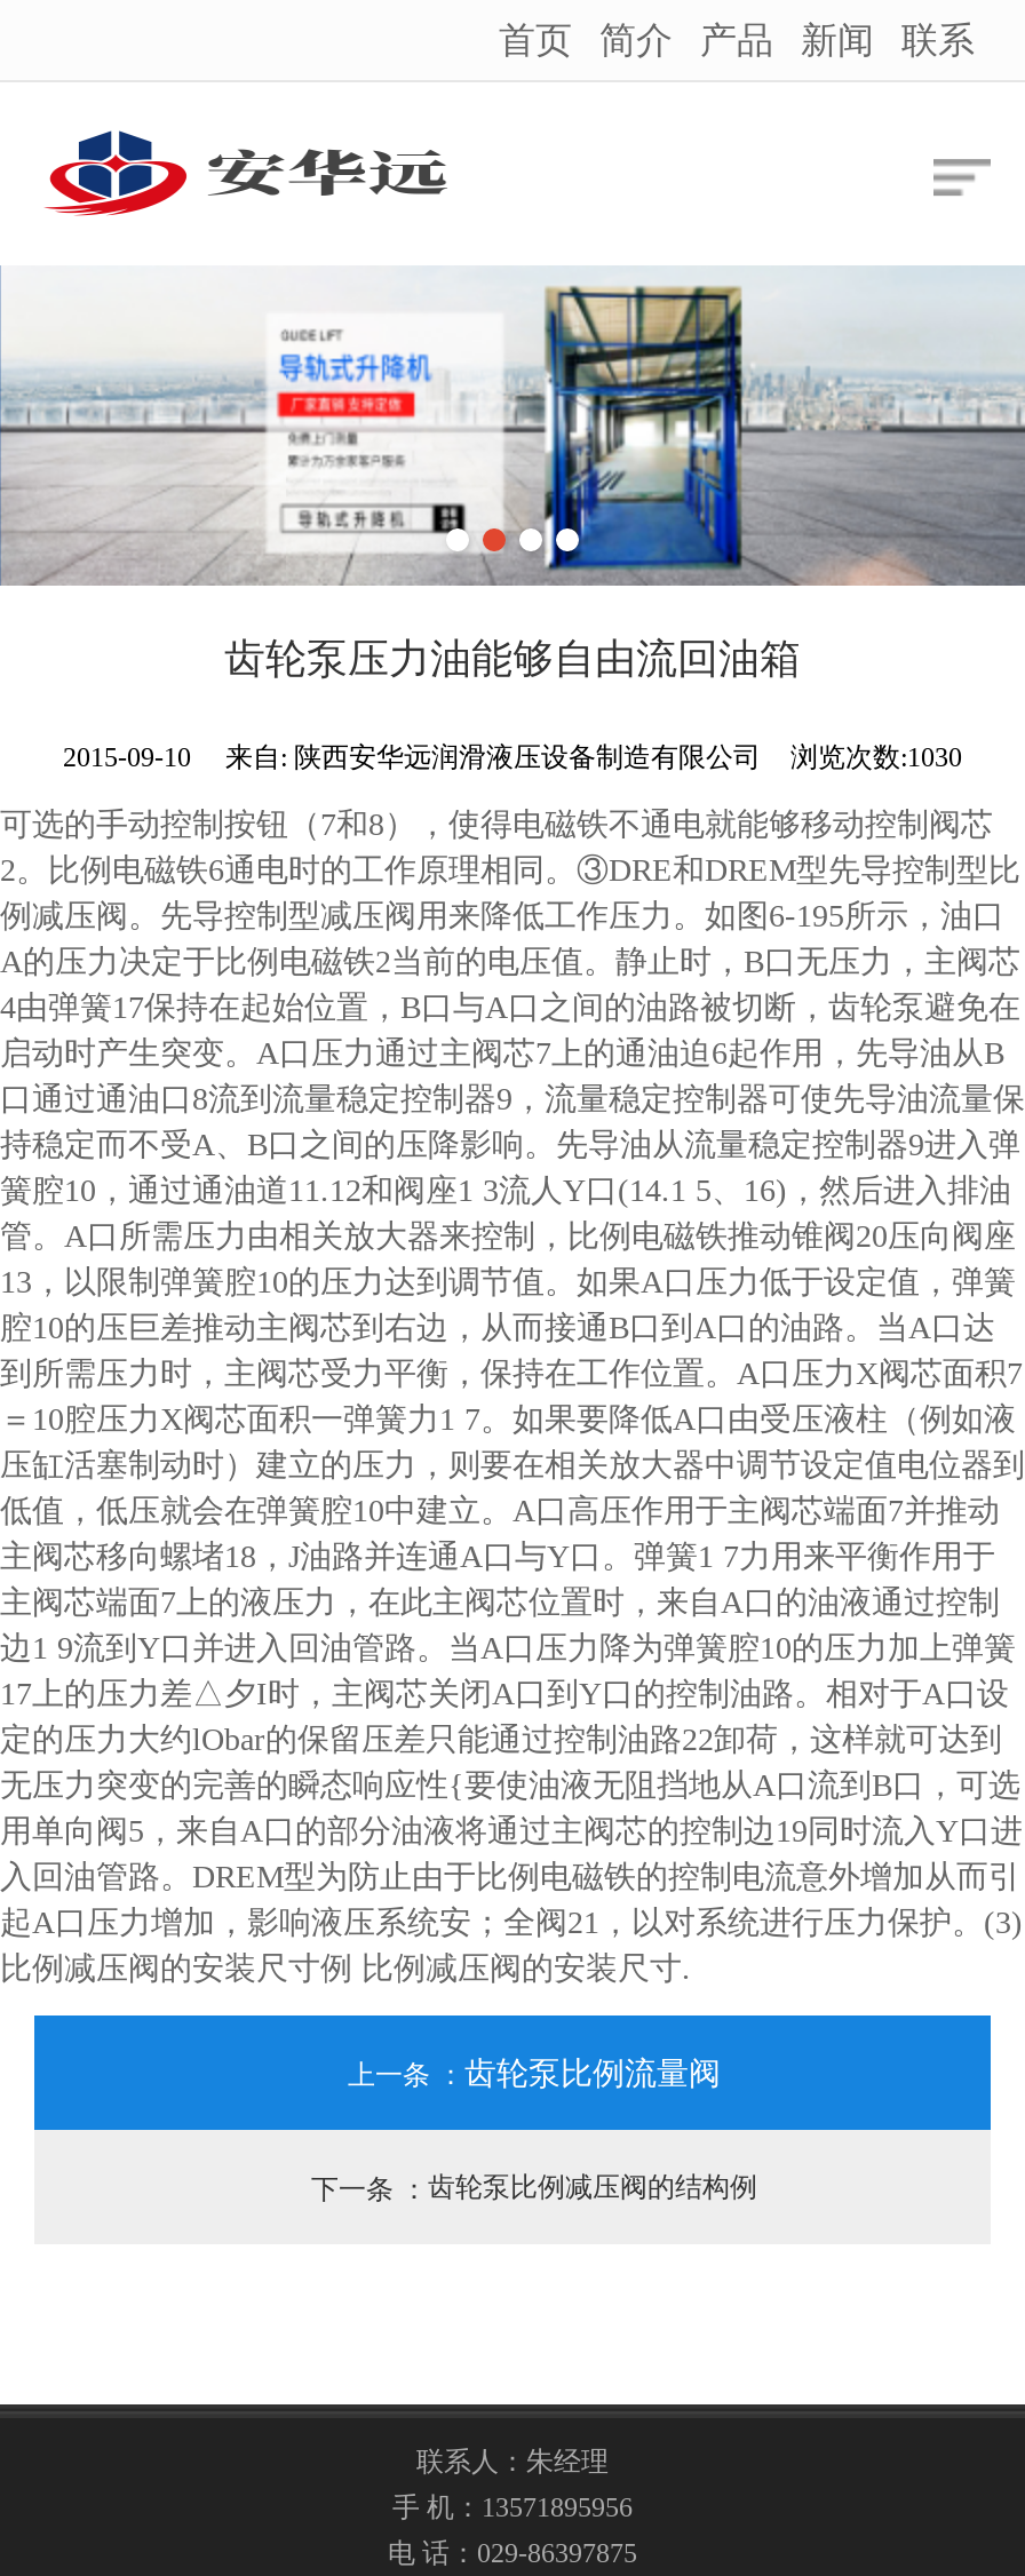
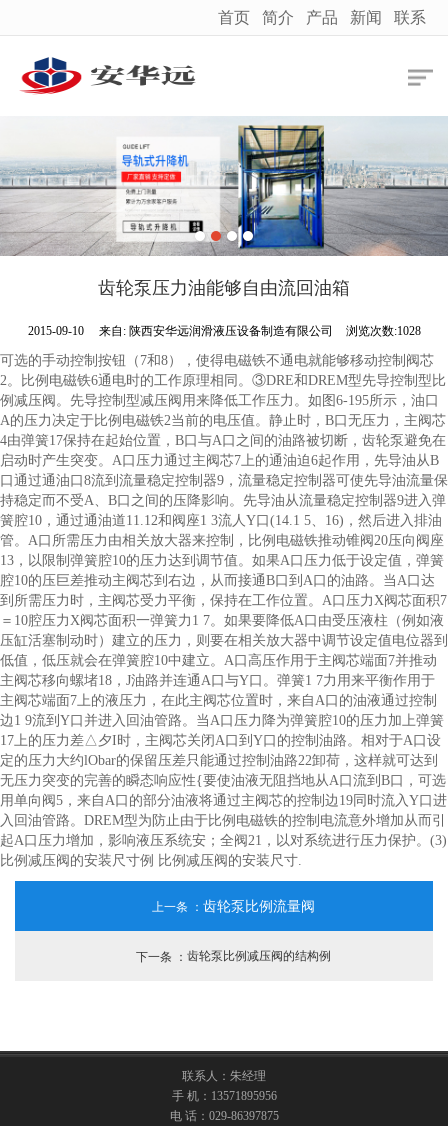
- 2015-09-10 来自: 陕西安华远润滑液压设备制造有限公司 浏览次数:1030
+ 2015-09-10 来自: 陕西安华远润滑液压设备制造有限公司 浏览次数:1028
